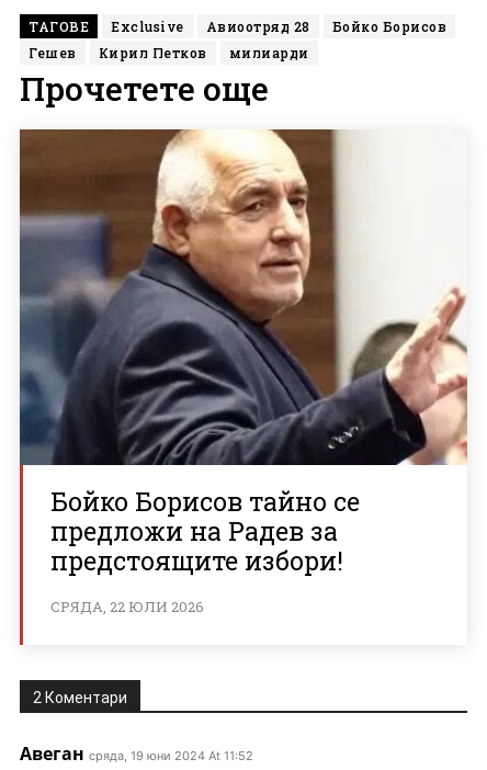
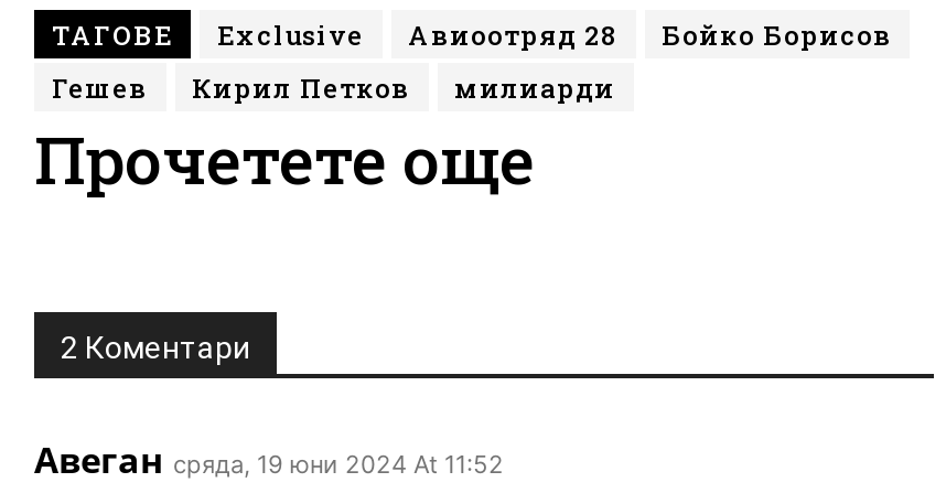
- [image]
- Бойко Борисов тайно се
- предложи на Радев за
- предстоящите избори!
- СРЯДА, 22 ЮЛИ 2026
